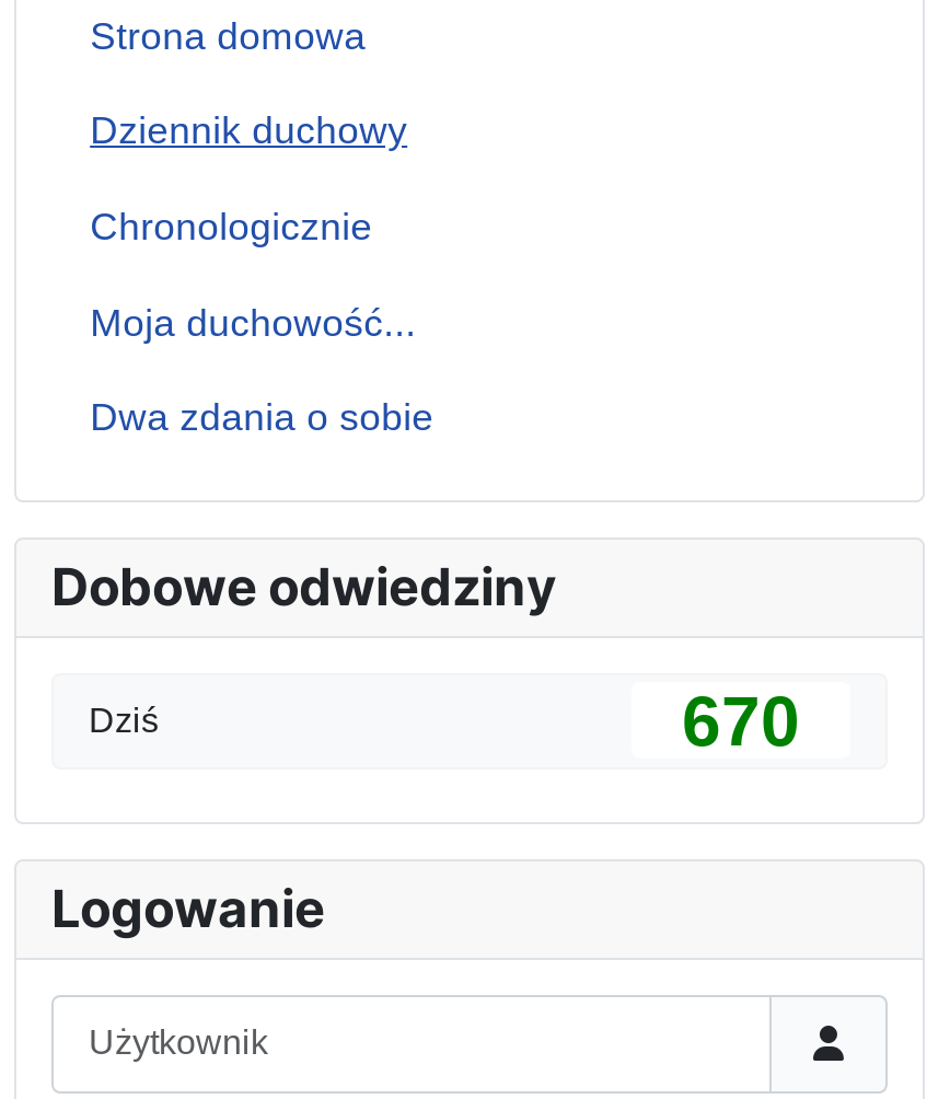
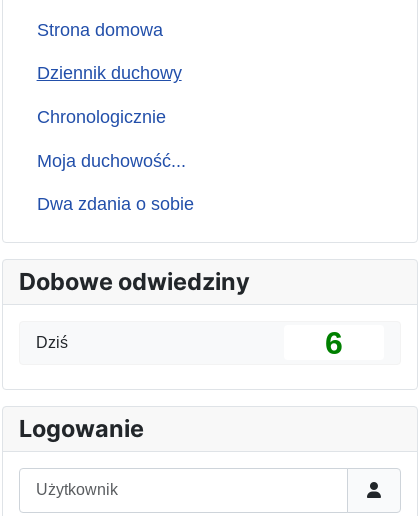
- 670
+ 6
